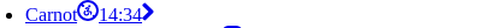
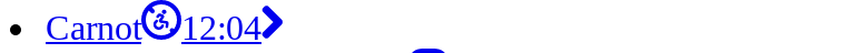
- Carnot 14:34
+ Carnot 12:04
